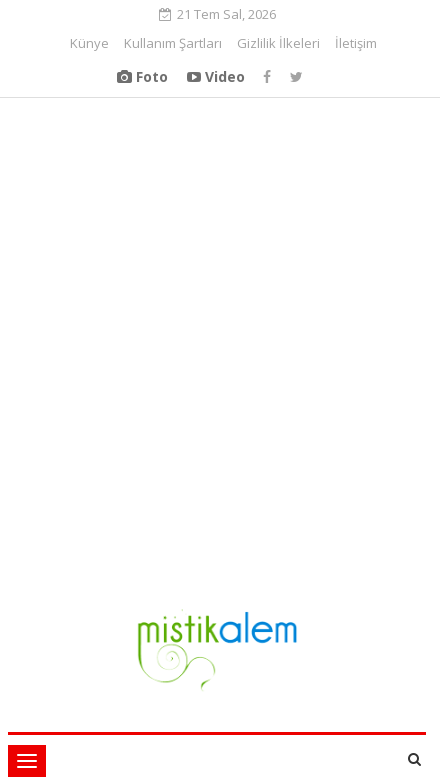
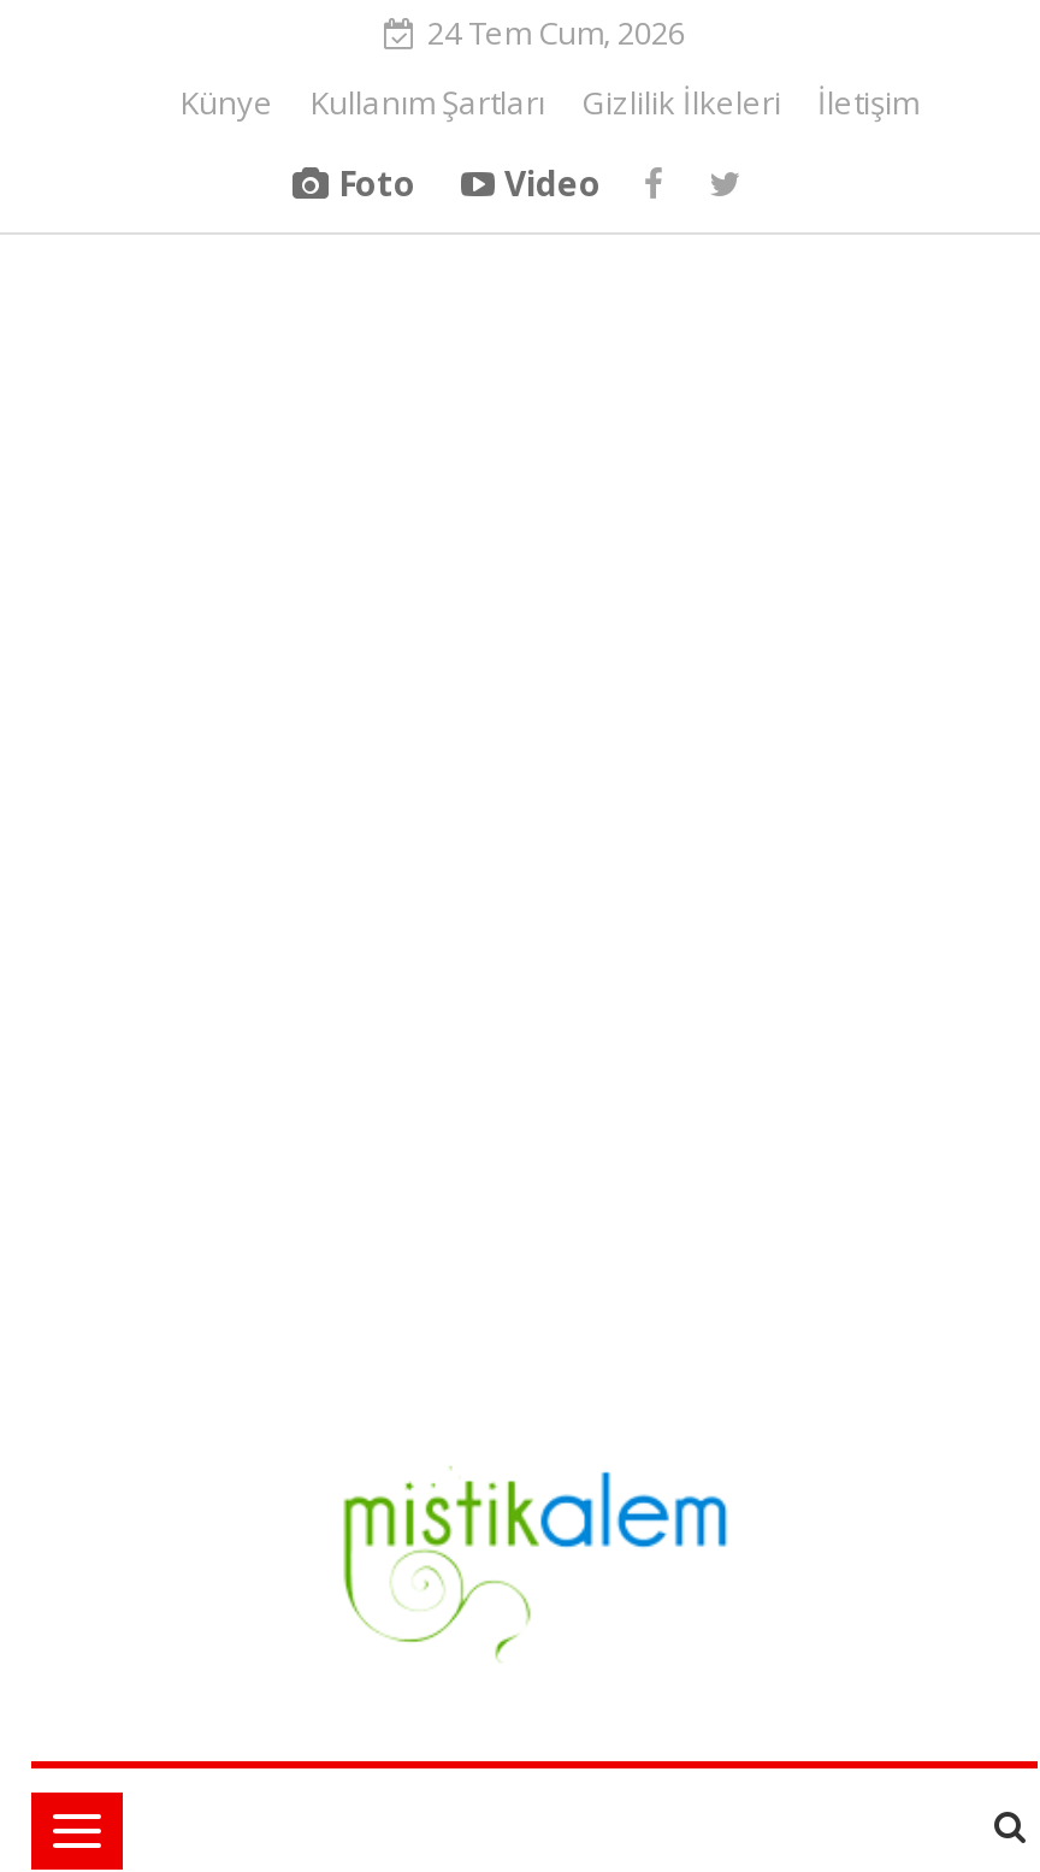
- 21 Tem Sal, 2026
+ 24 Tem Cum, 2026
